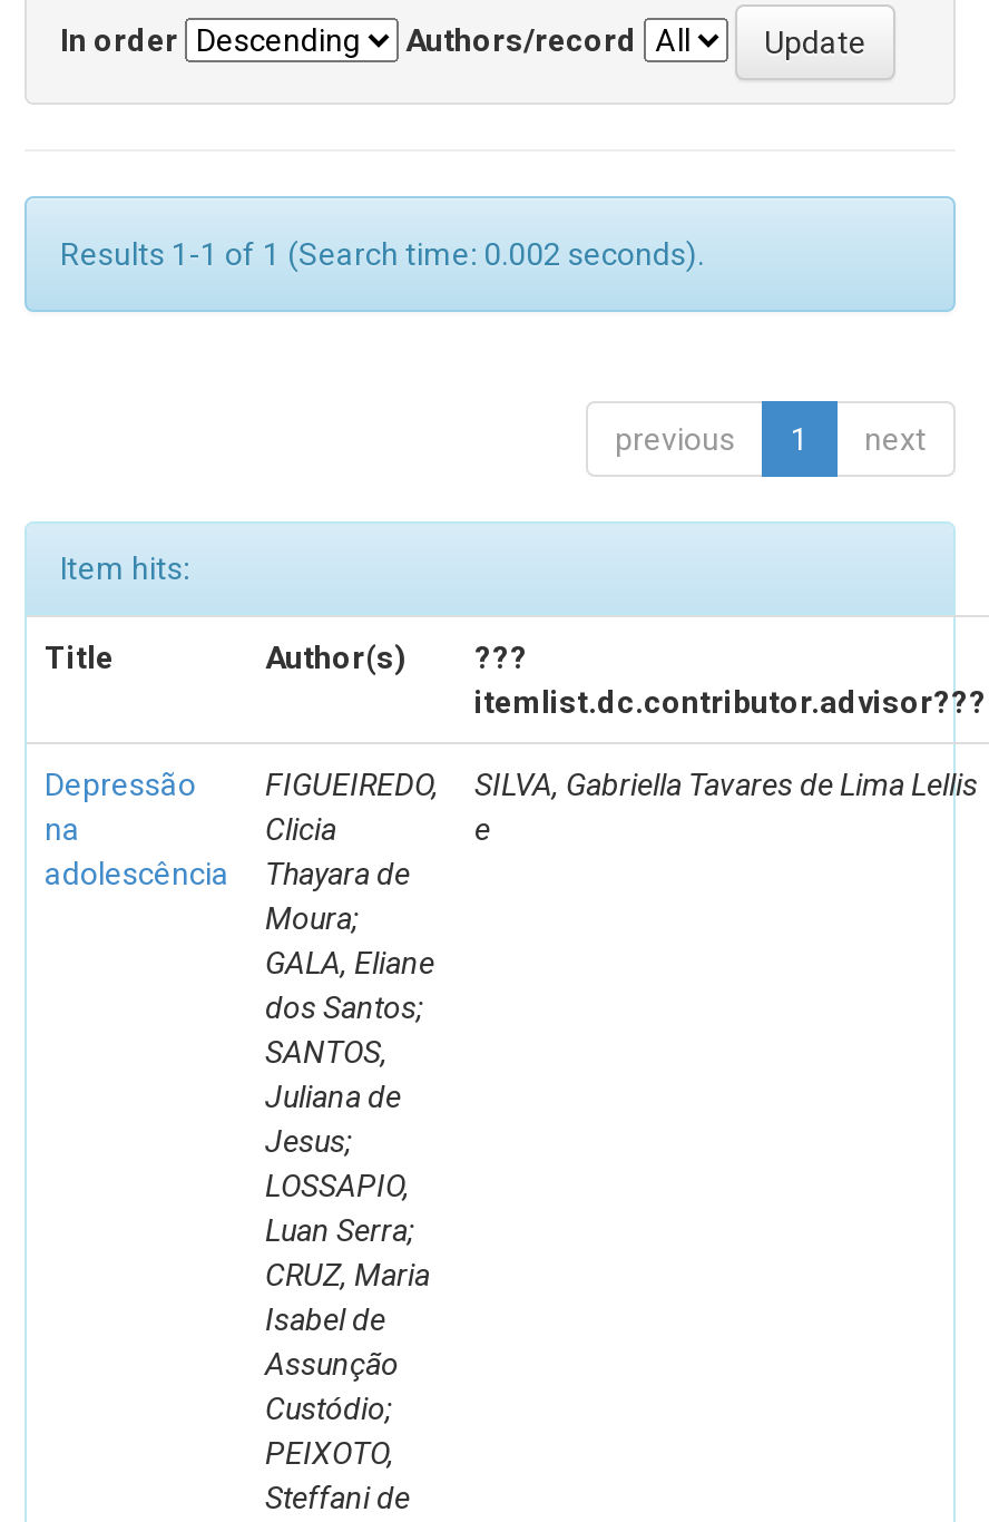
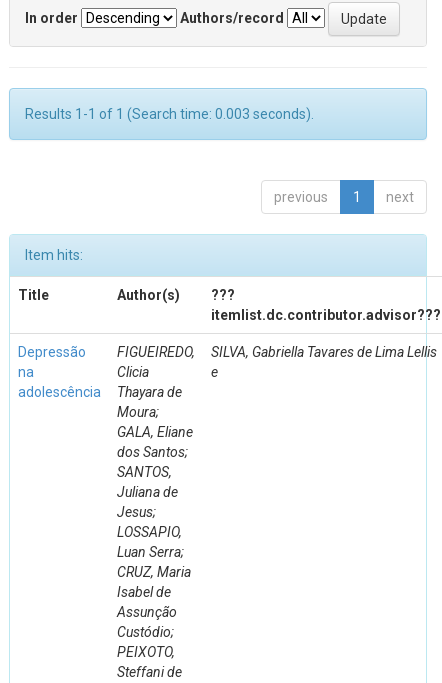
- Results 1-1 of 1 (Search time: 0.002 seconds).
+ Results 1-1 of 1 (Search time: 0.003 seconds).
